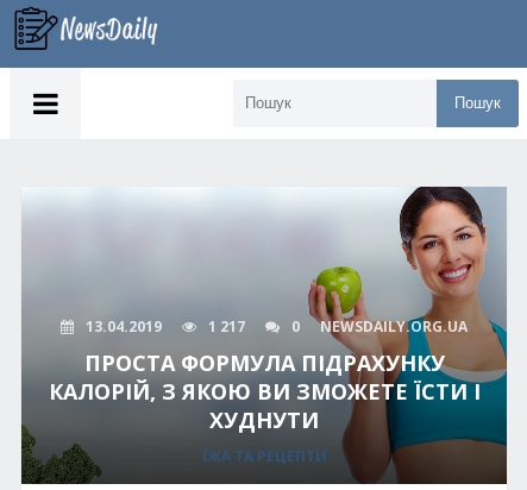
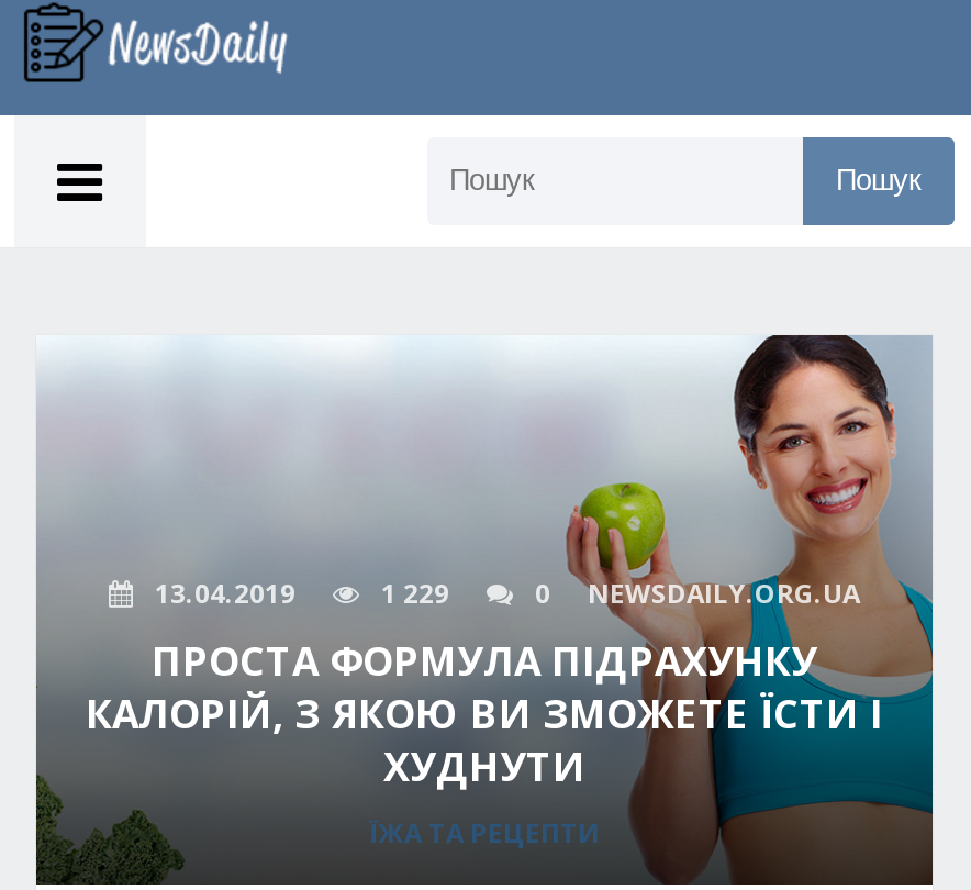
- 1 217
+ 1 229
